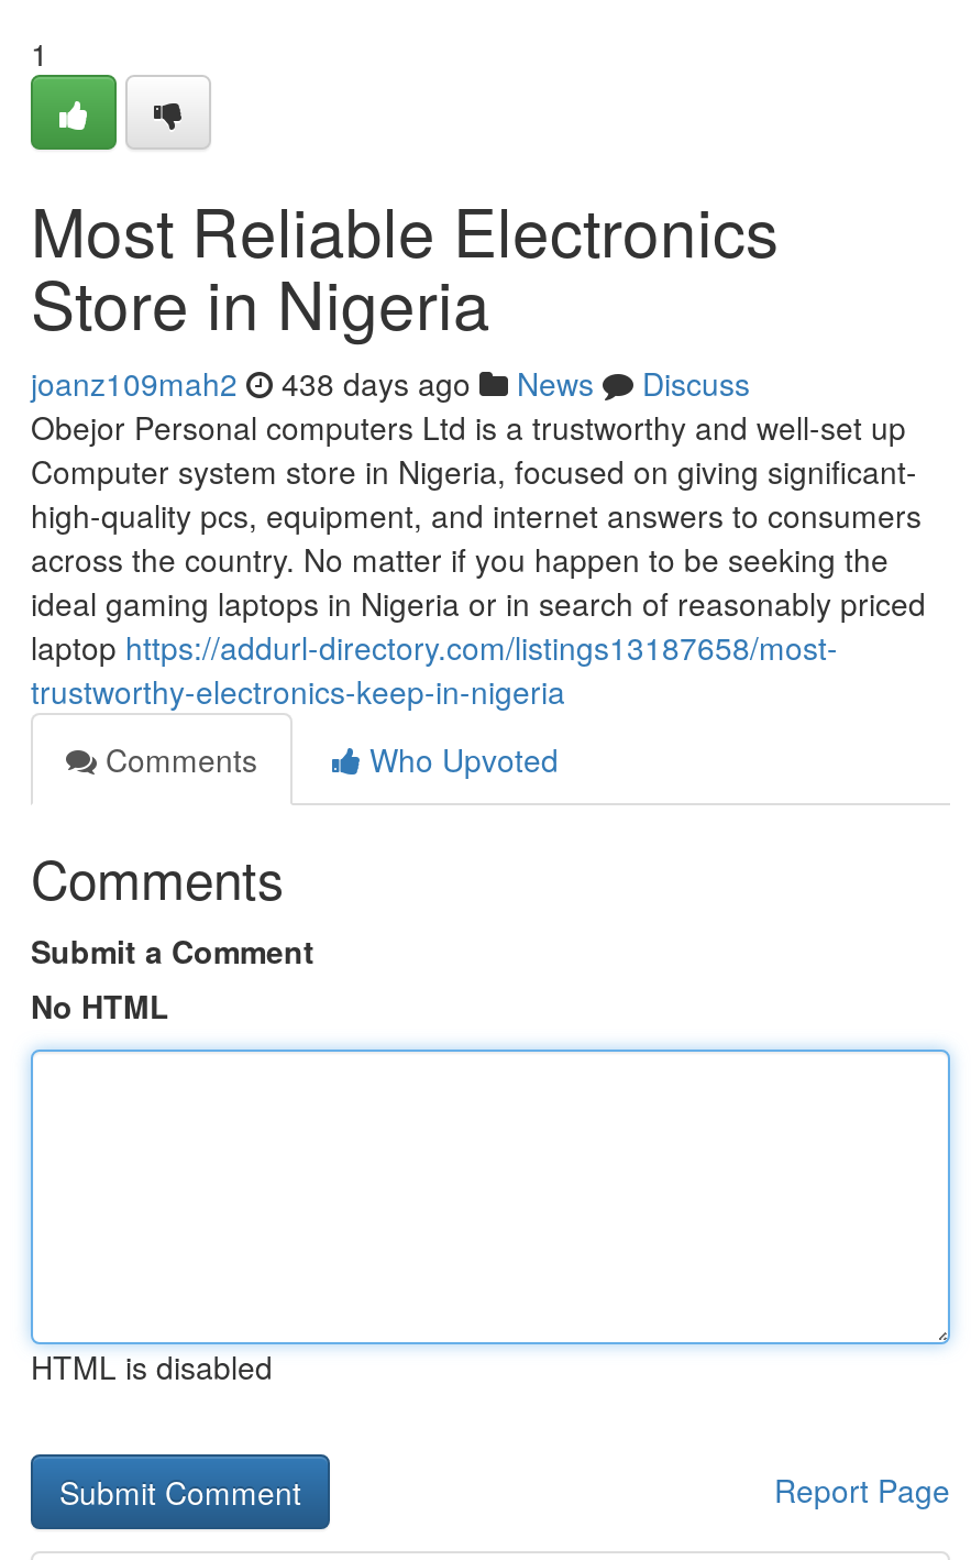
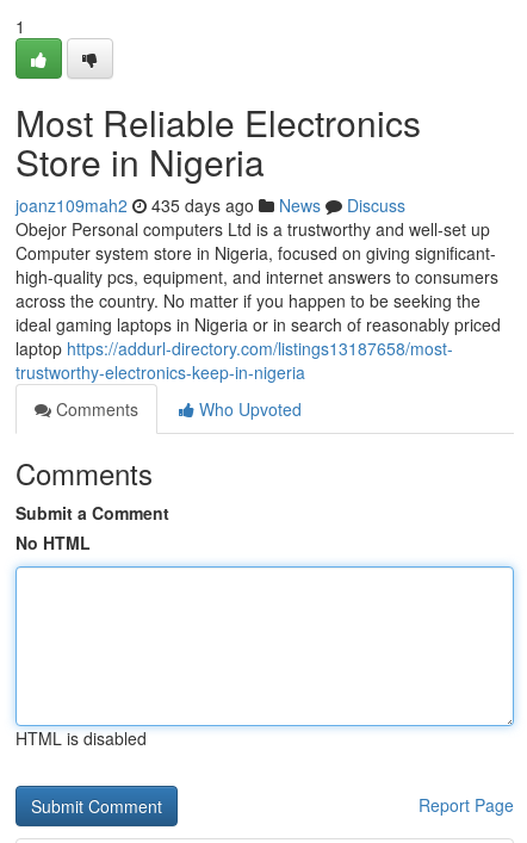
- joanz109mah2 438 days ago News Discuss
+ joanz109mah2 435 days ago News Discuss
